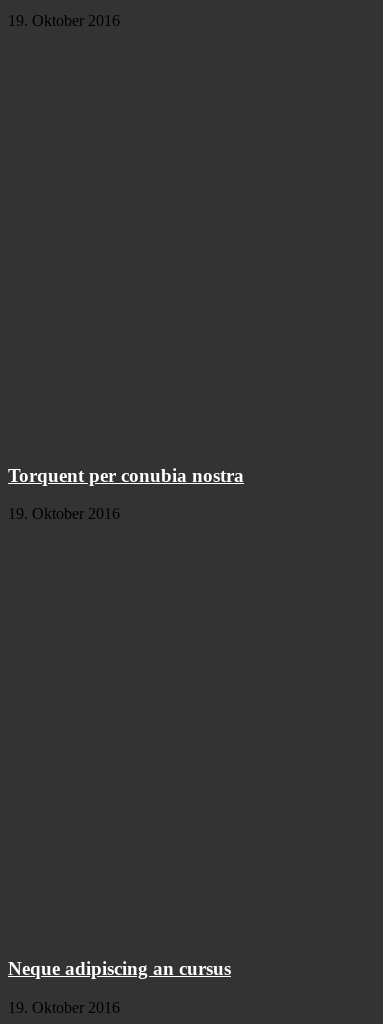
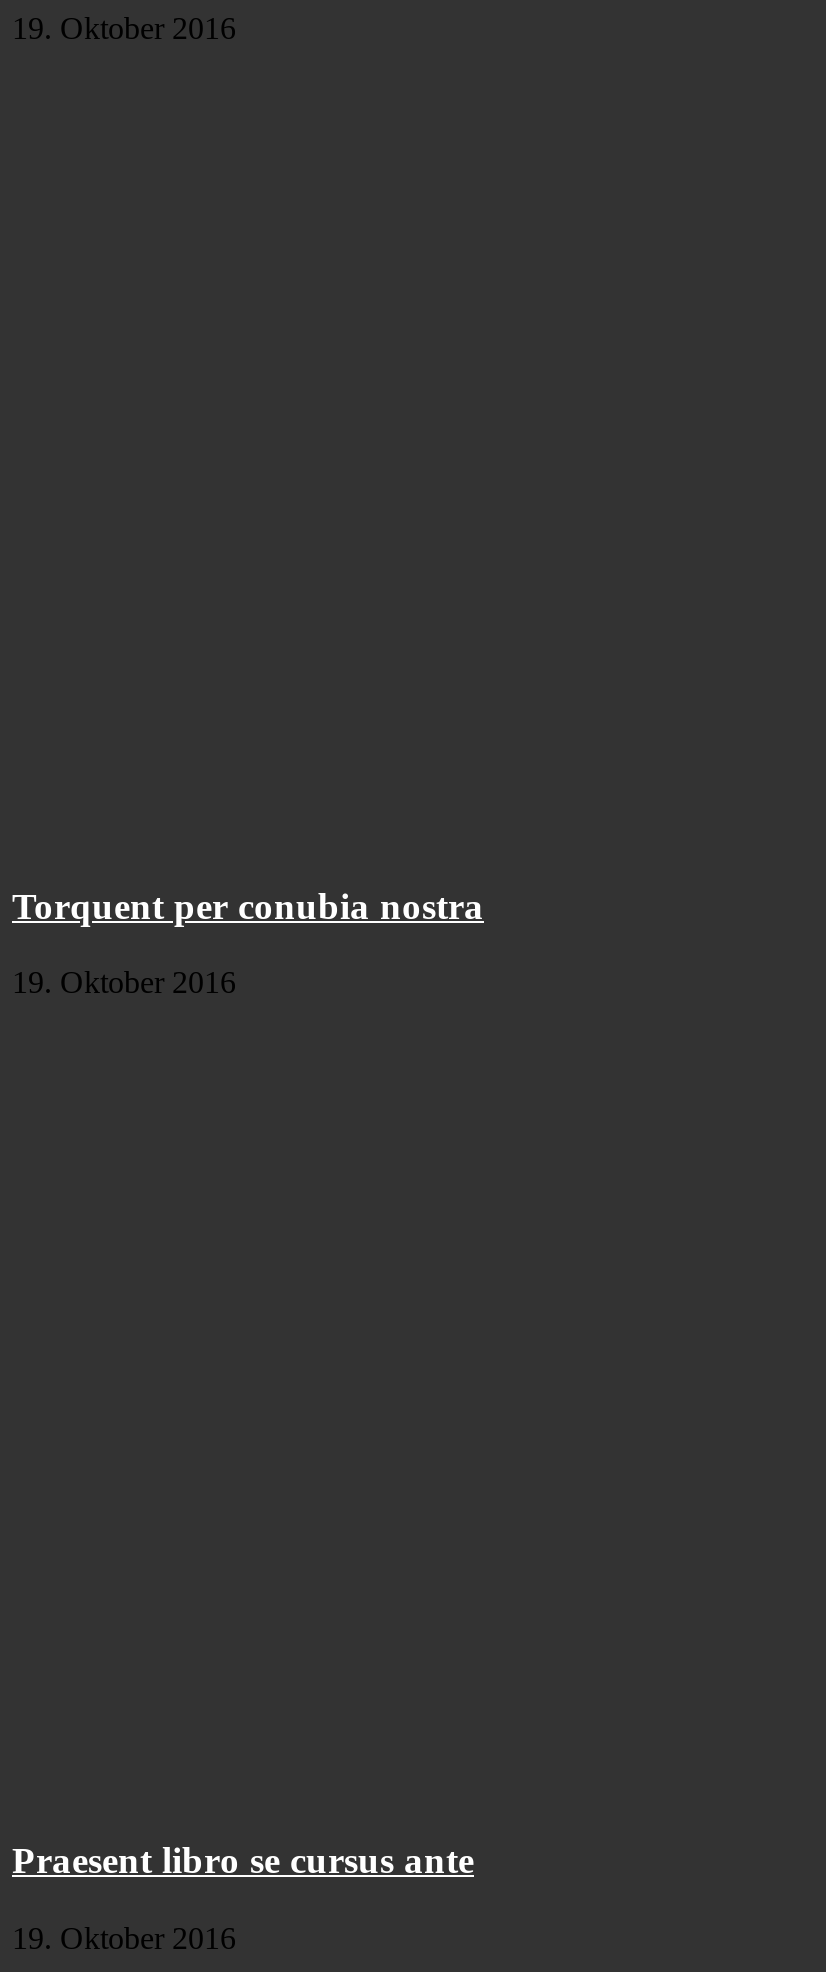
- Neque adipiscing an cursus
+ Praesent libro se cursus ante
